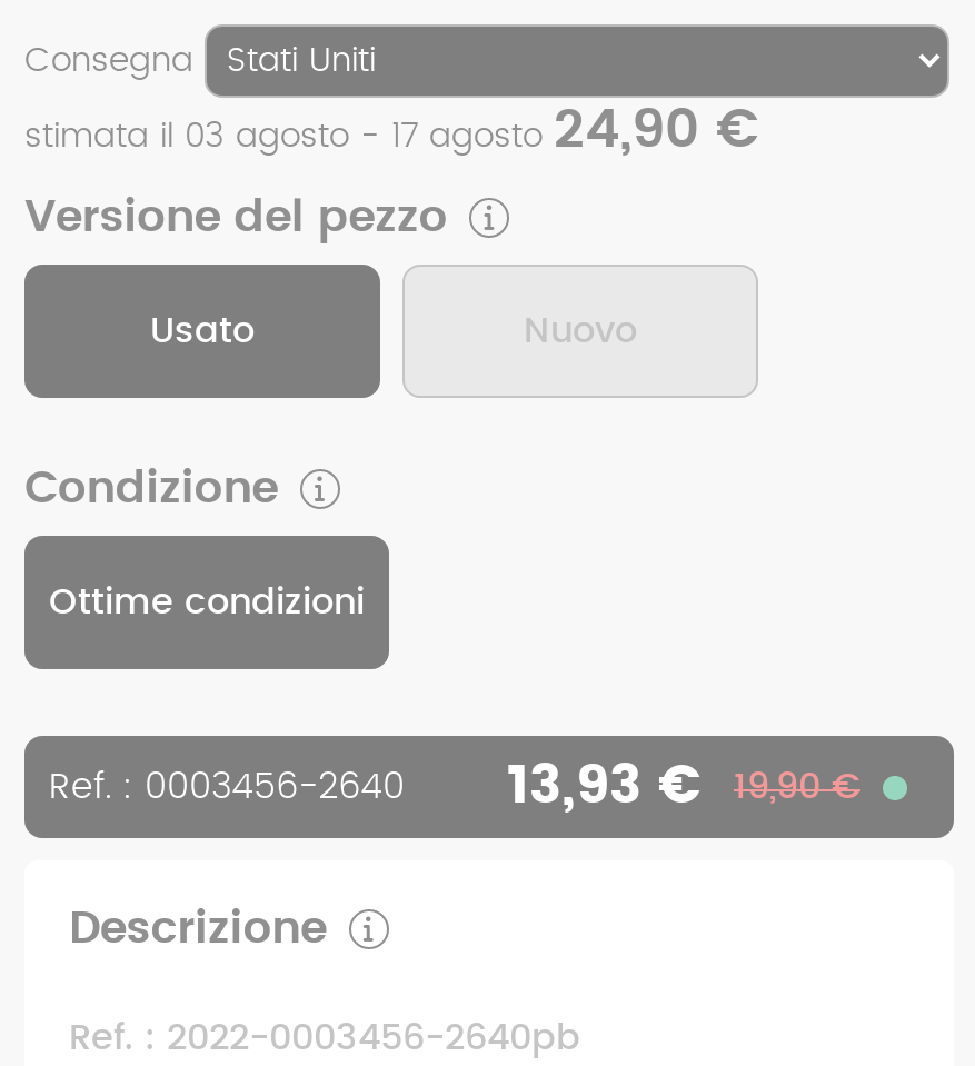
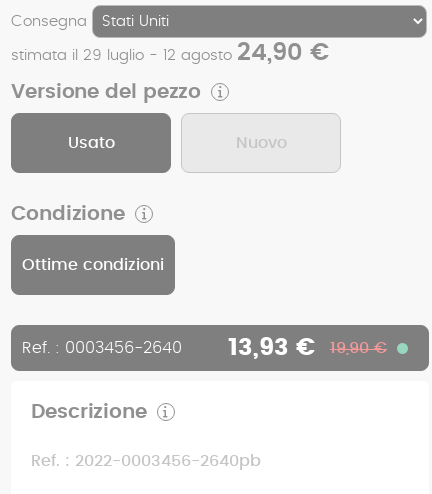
- stimata il 03 agosto - 17 agosto 24,90 €
+ stimata il 29 luglio - 12 agosto 24,90 €
